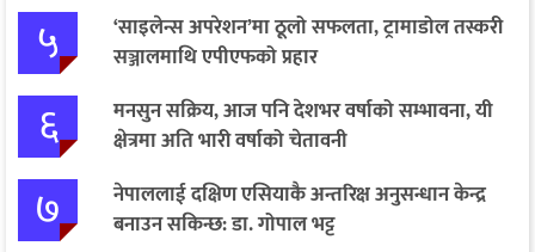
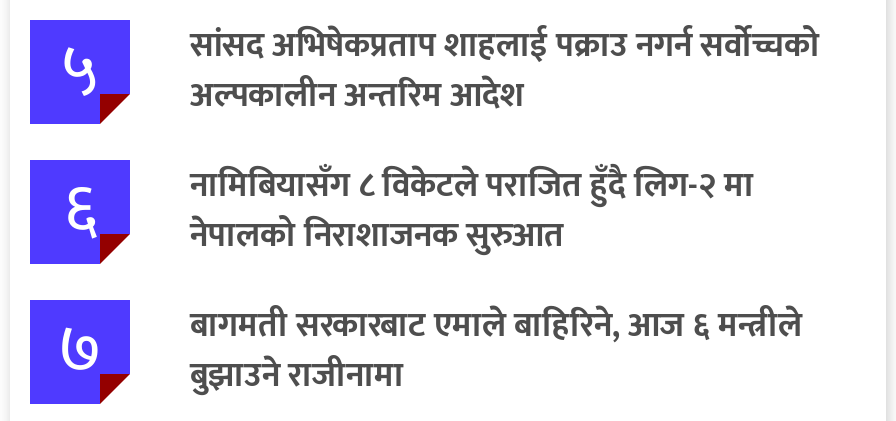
- ‘साइलेन्स अपरेशन’मा ठूलो सफलता, ट्रामाडोल तस्करी
- सञ्जालमाथि एपीएफको प्रहार
+ सांसद अभिषेकप्रताप शाहलाई पक्राउ नगर्न सर्वोच्चको
+ अल्पकालीन अन्तरिम आदेश

- मनसुन सक्रिय, आज पनि देशभर वर्षाको सम्भावना, यी
- क्षेत्रमा अति भारी वर्षाको चेतावनी
+ नामिबियासँग ८ विकेटले पराजित हुँदै लिग-२ मा
+ नेपालको निराशाजनक सुरुआत

- नेपाललाई दक्षिण एसियाकै अन्तरिक्ष अनुसन्धान केन्द्र
- बनाउन सकिन्छ: डा. गोपाल भट्ट
+ बागमती सरकारबाट एमाले बाहिरिने, आज ६ मन्त्रीले
+ बुझाउने राजीनामा
